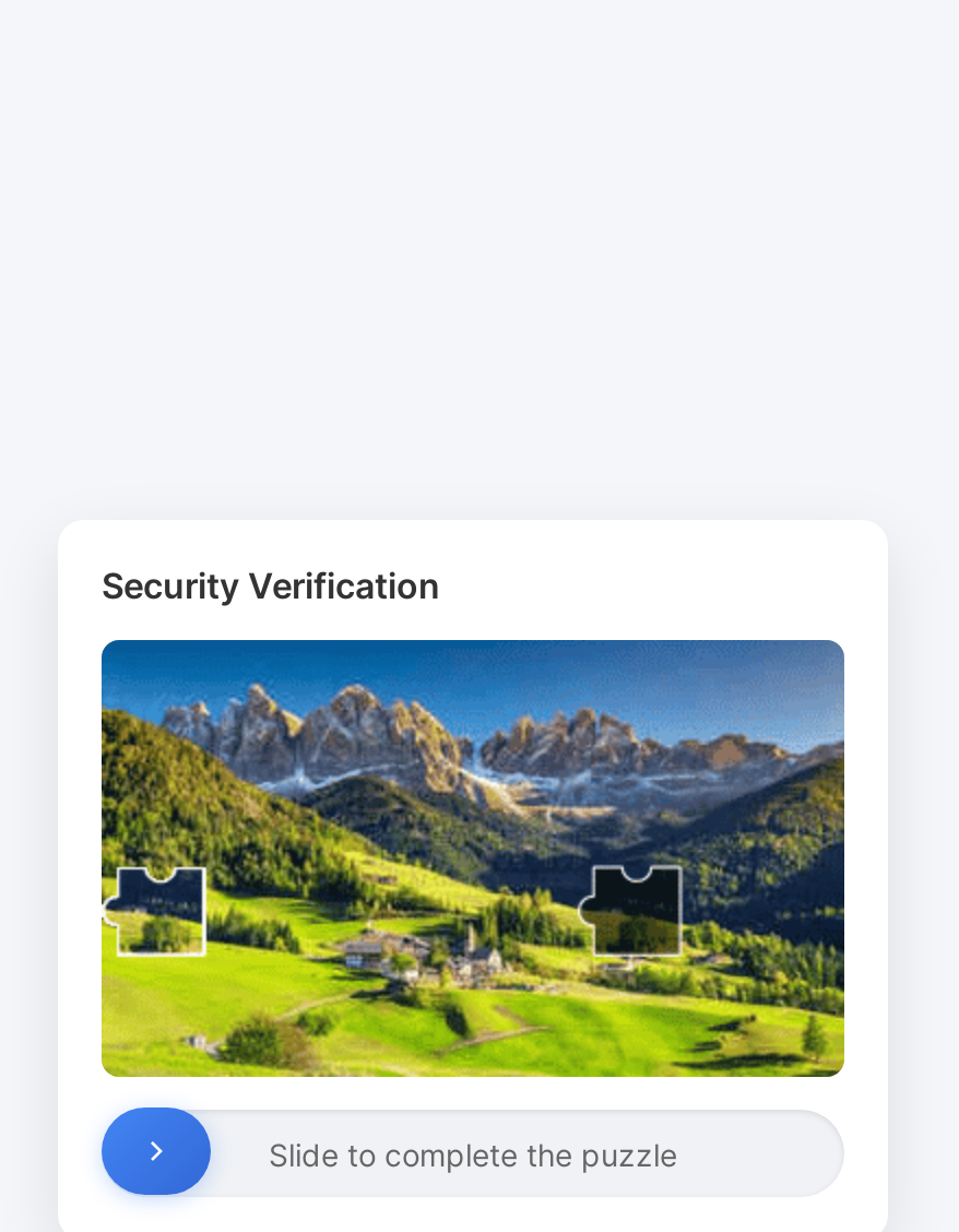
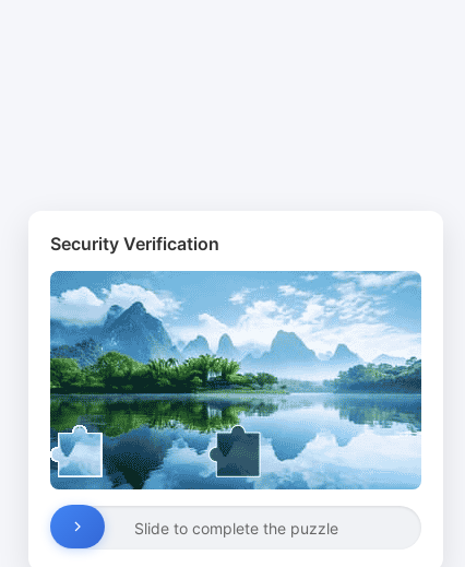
- [image]
+ [image]
